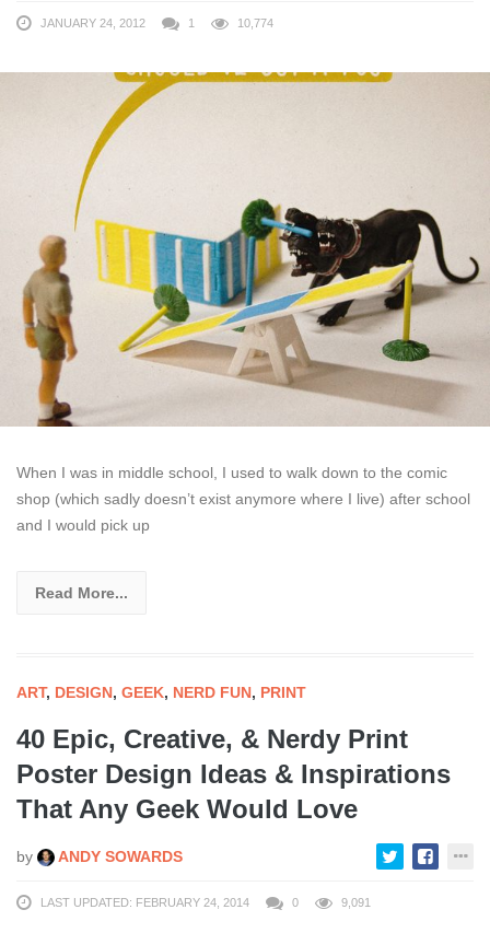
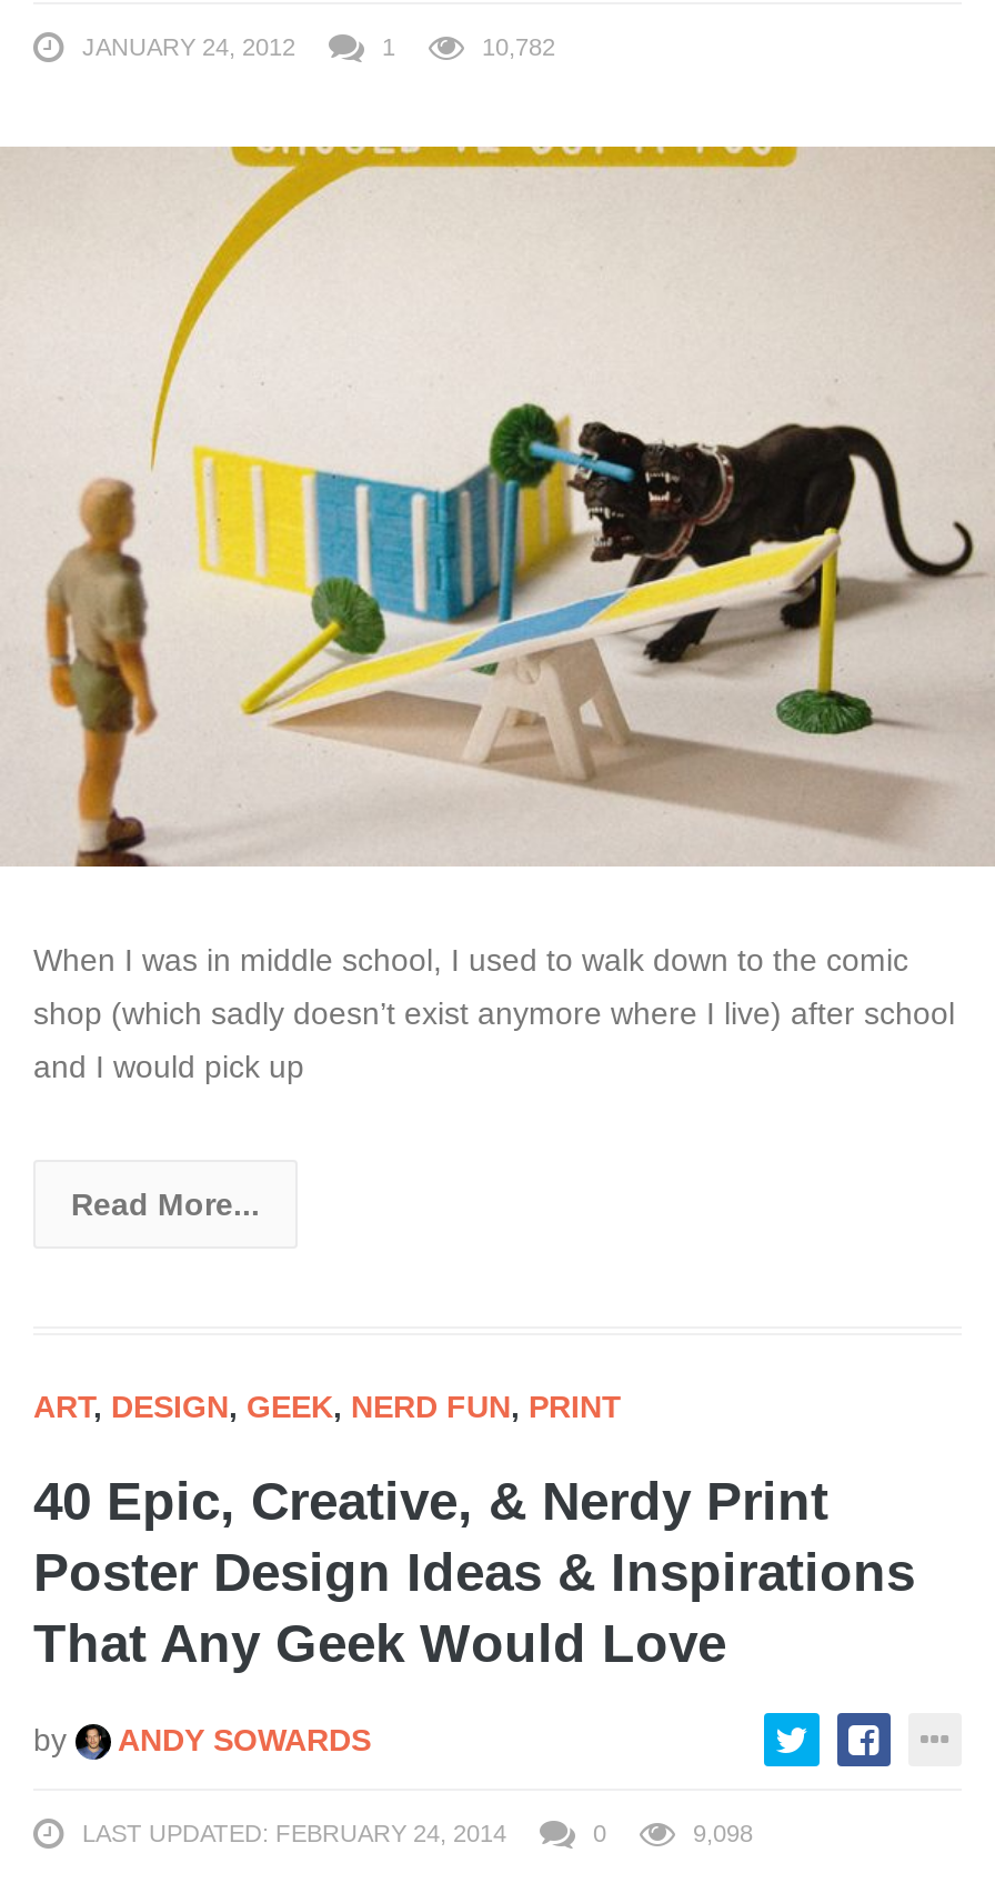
- 10,774
+ 10,782

- 9,091
+ 9,098
